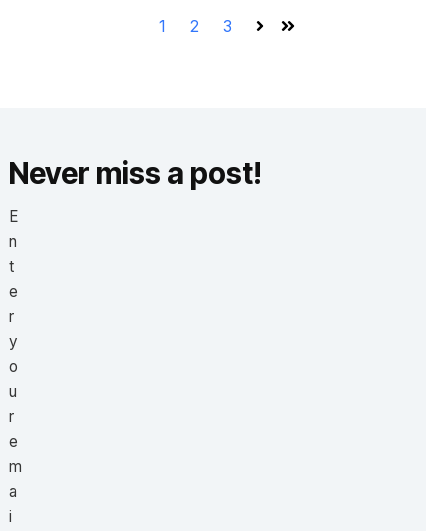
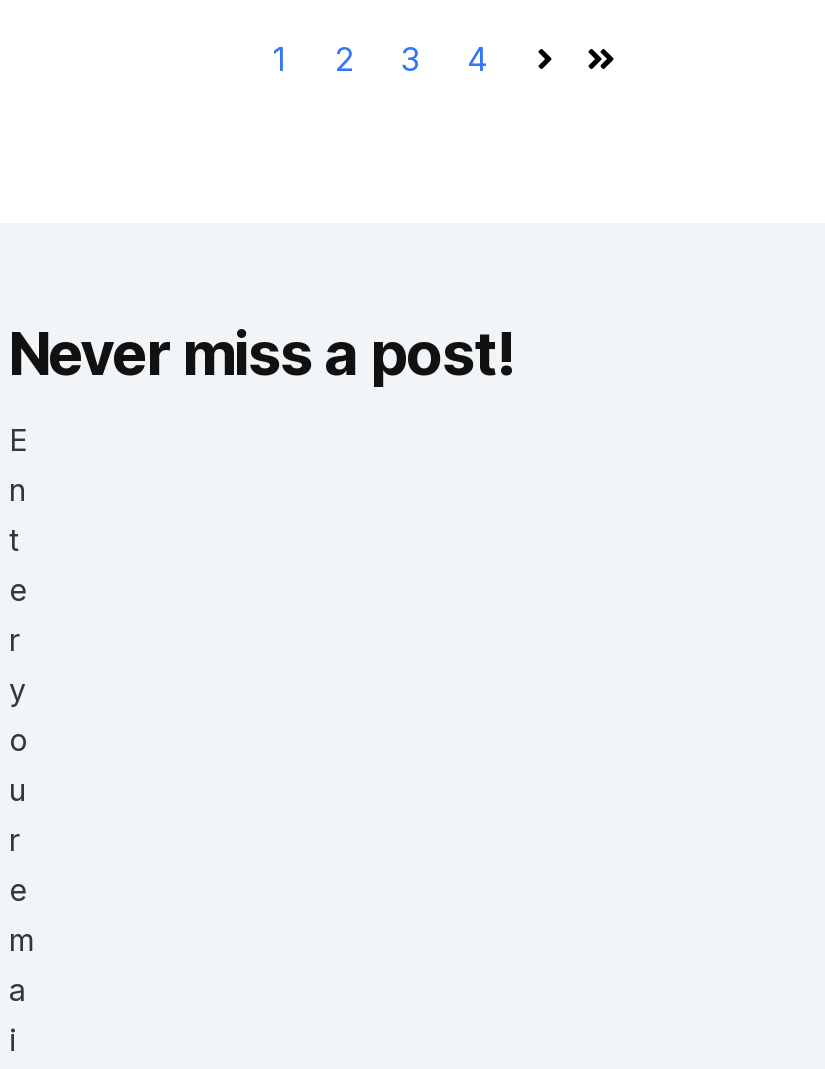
+ 4
